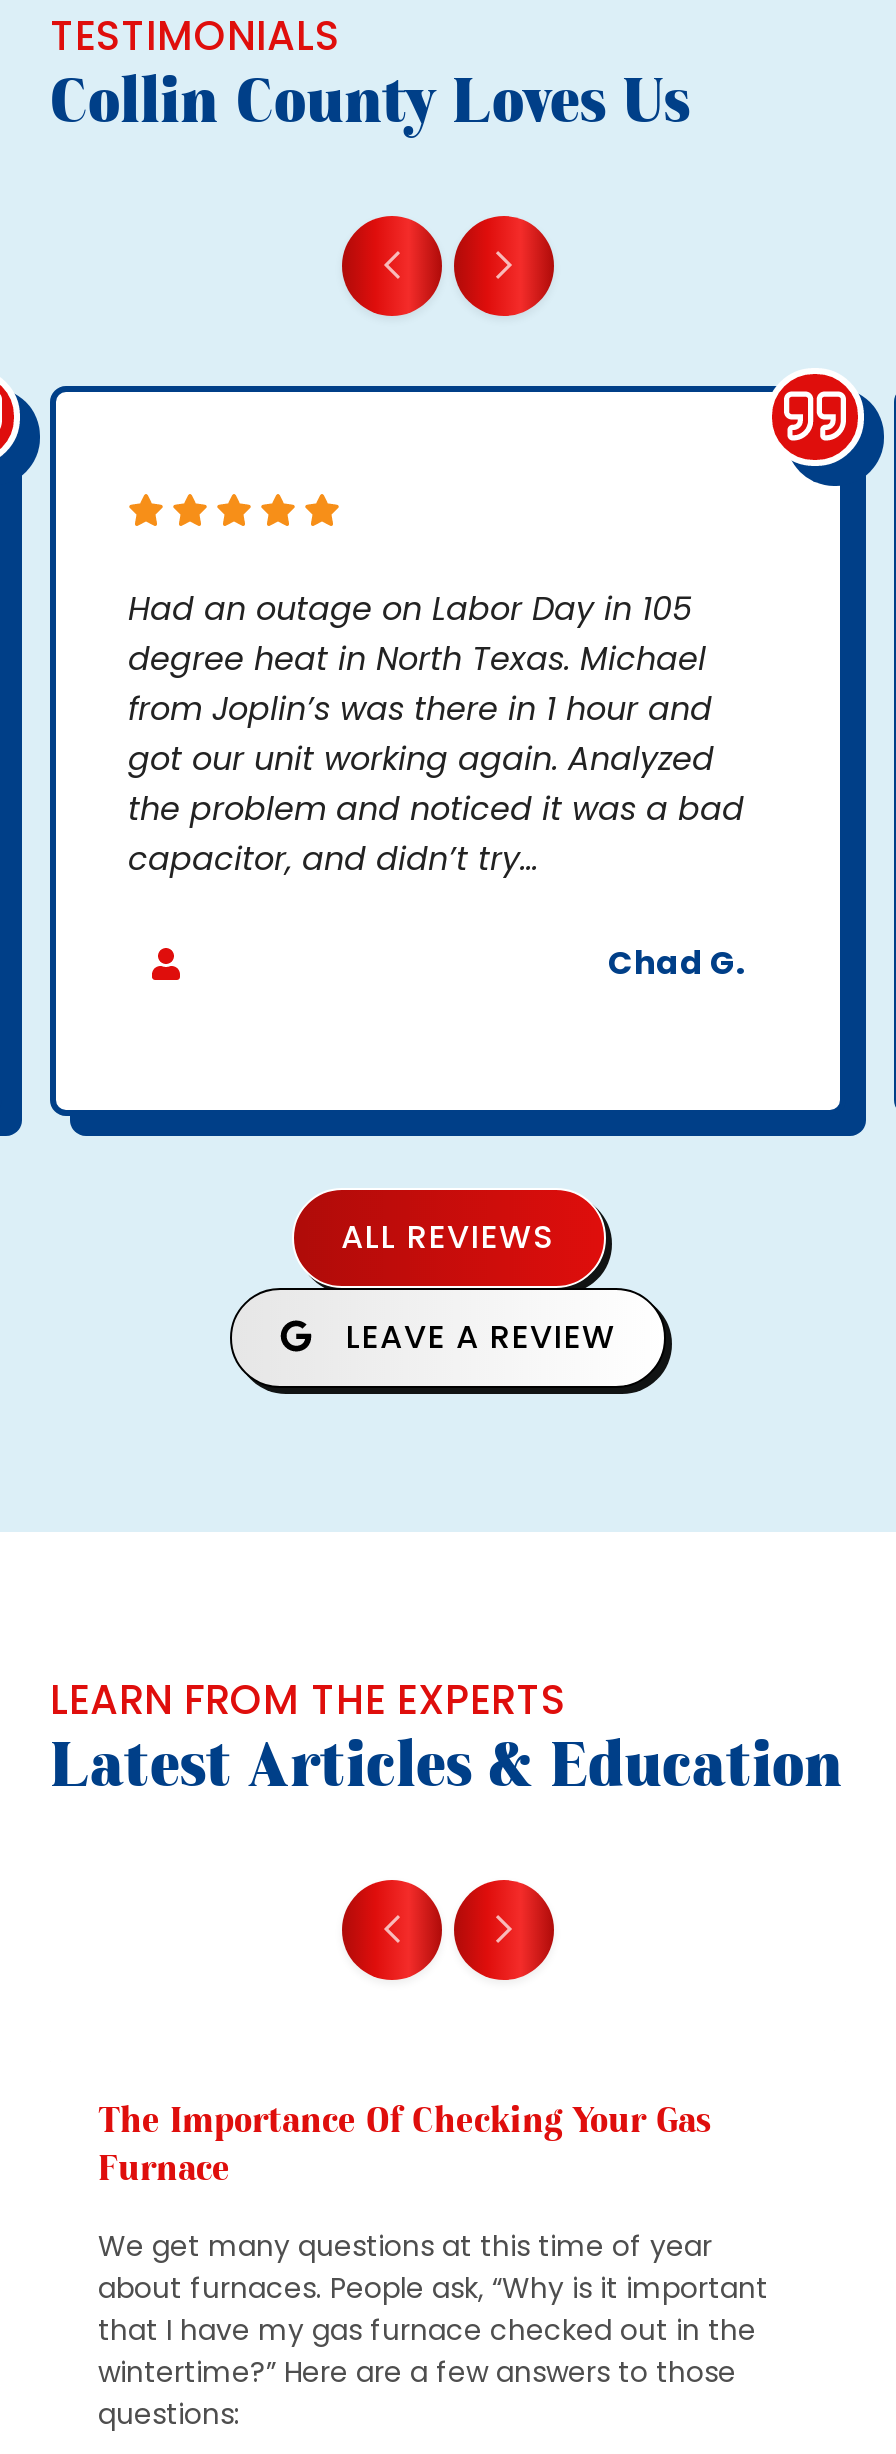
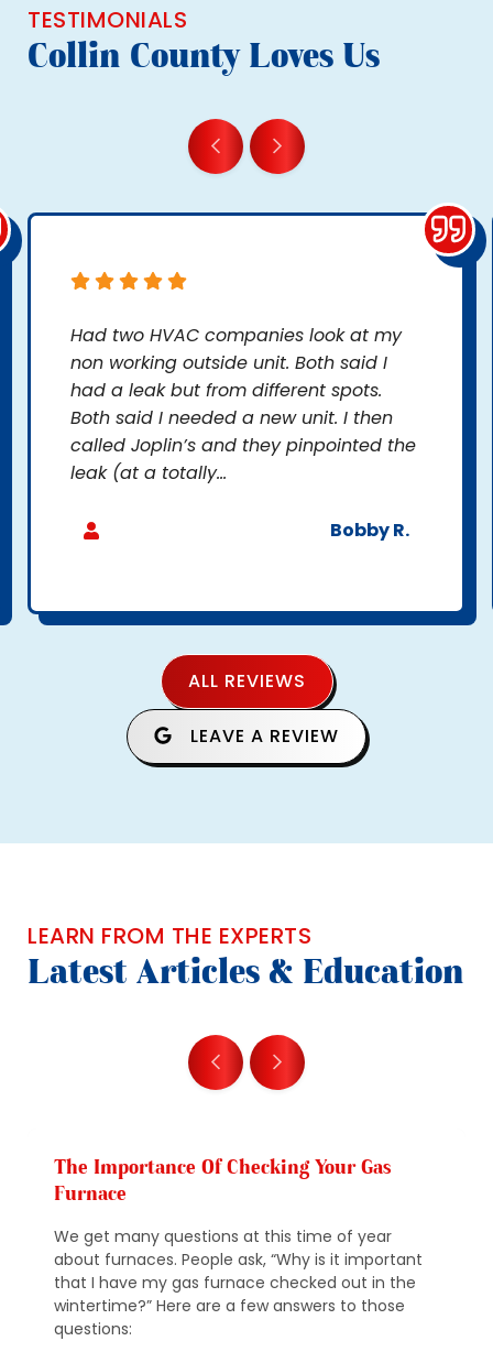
- Had an outage on Labor Day in 105
- degree heat in North Texas. Michael
- from Joplin’s was there in 1 hour and
- got our unit working again. Analyzed
- the problem and noticed it was a bad
- capacitor, and didn’t try...
+ Had two HVAC companies look at my
+ non working outside unit. Both said I
+ had a leak but from different spots.
+ Both said I needed a new unit. I then
+ called Joplin’s and they pinpointed the
+ leak (at a totally...

- Chad G.
+ Bobby R.
